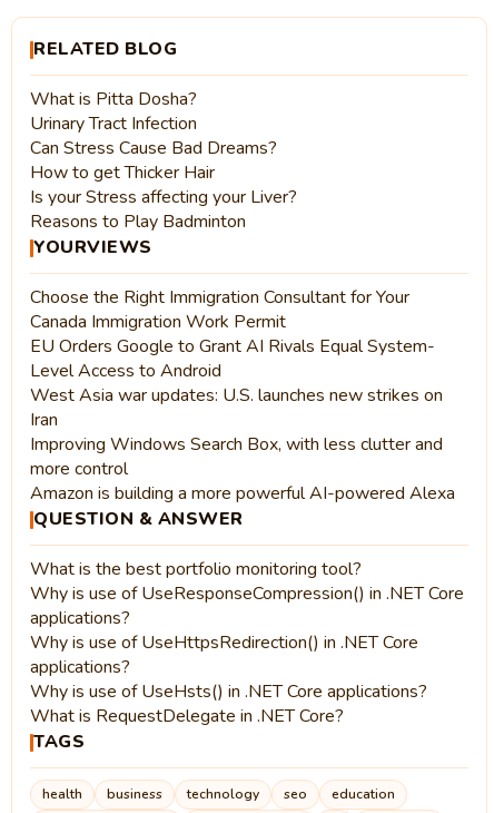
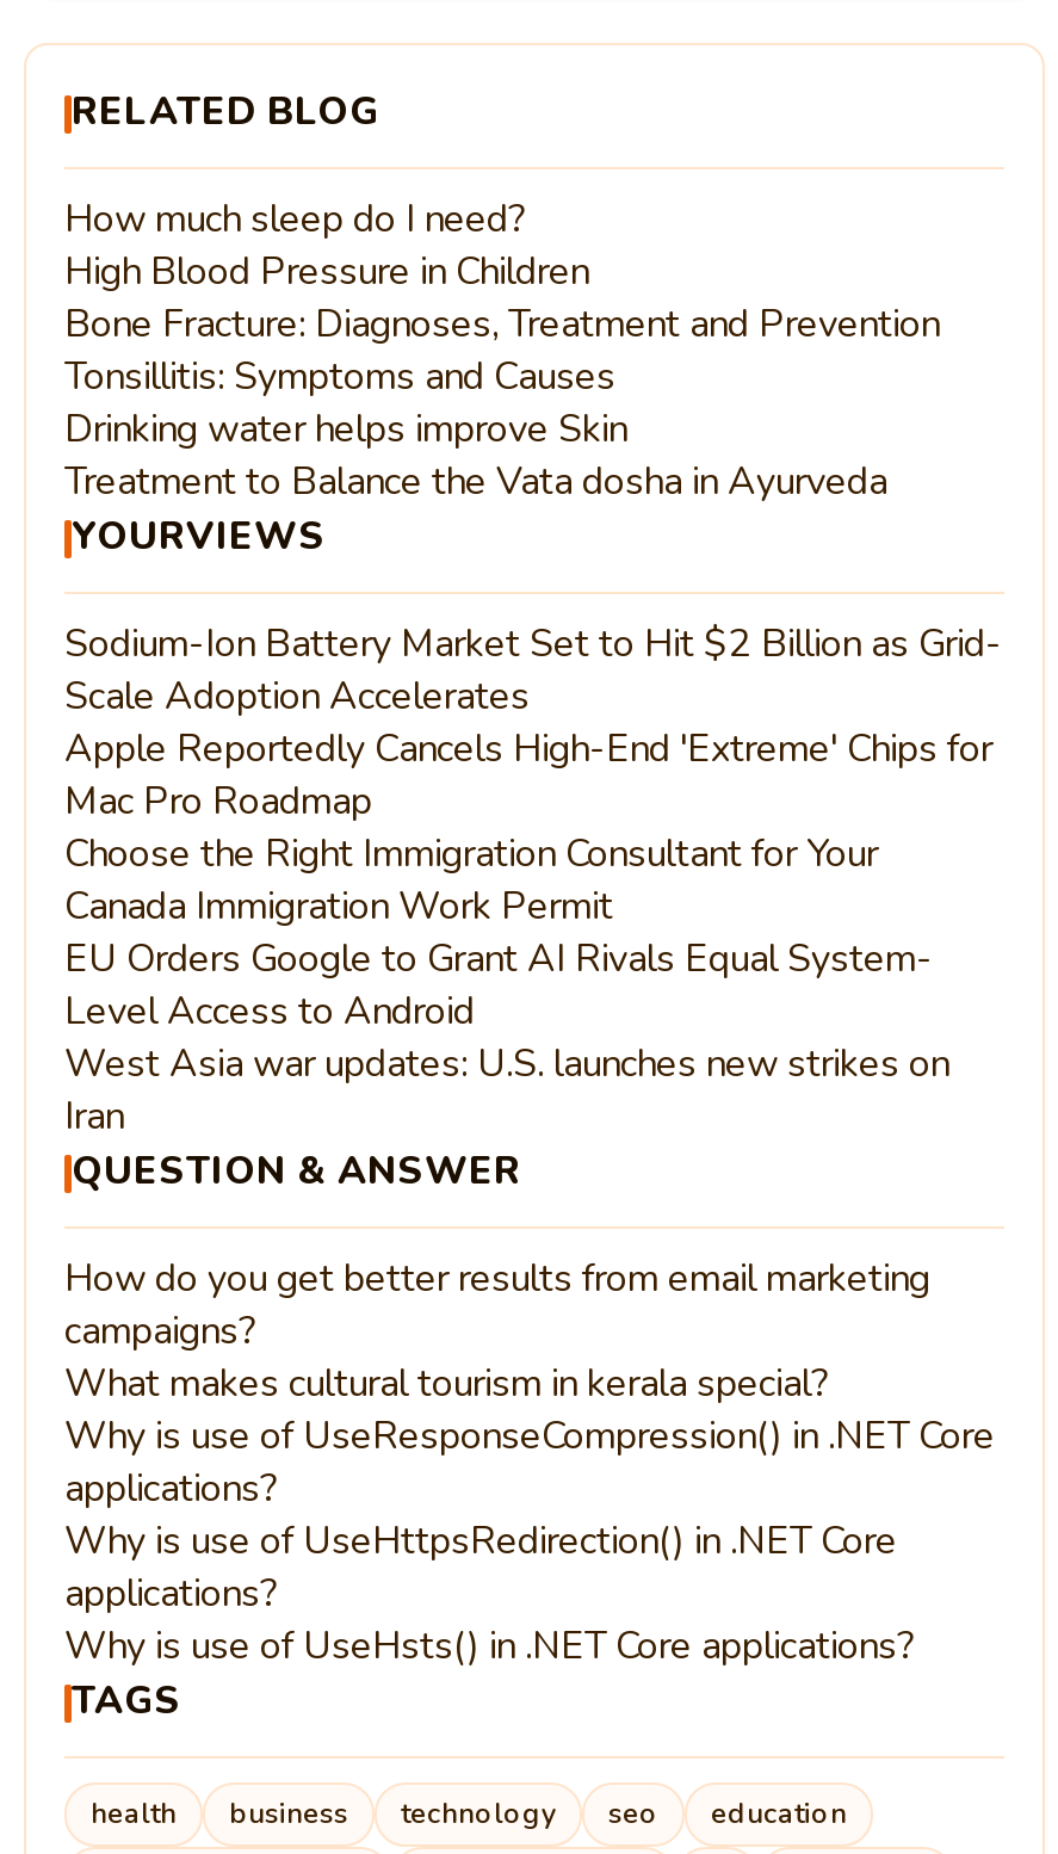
- What is Pitta Dosha?
- Urinary Tract Infection
- Can Stress Cause Bad Dreams?
- How to get Thicker Hair
- Is your Stress affecting your Liver?
- Reasons to Play Badminton
+ How much sleep do I need?
+ High Blood Pressure in Children
+ Bone Fracture: Diagnoses, Treatment and Prevention
+ Tonsillitis: Symptoms and Causes
+ Drinking water helps improve Skin
+ Treatment to Balance the Vata dosha in Ayurveda

+ Sodium-Ion Battery Market Set to Hit $2 Billion as Grid-
+ Scale Adoption Accelerates
+ Apple Reportedly Cancels High-End 'Extreme' Chips for
+ Mac Pro Roadmap

moved down: Choose the Right Immigration Consultant for Your | Canada Immigration Work Permit | EU Orders Google to Grant AI Rivals Equal System- | Level Access to Android | West Asia war updates: U.S. launches new strikes on | Iran

- Improving Windows Search Box, with less clutter and
- more control
- Amazon is building a more powerful AI-powered Alexa

- What is the best portfolio monitoring tool?
+ How do you get better results from email marketing
+ campaigns?
+ What makes cultural tourism in kerala special?

moved down: Why is use of UseResponseCompression() in .NET Core | applications? | Why is use of UseHttpsRedirection() in .NET Core | applications? | Why is use of UseHsts() in .NET Core applications?

- What is RequestDelegate in .NET Core?
